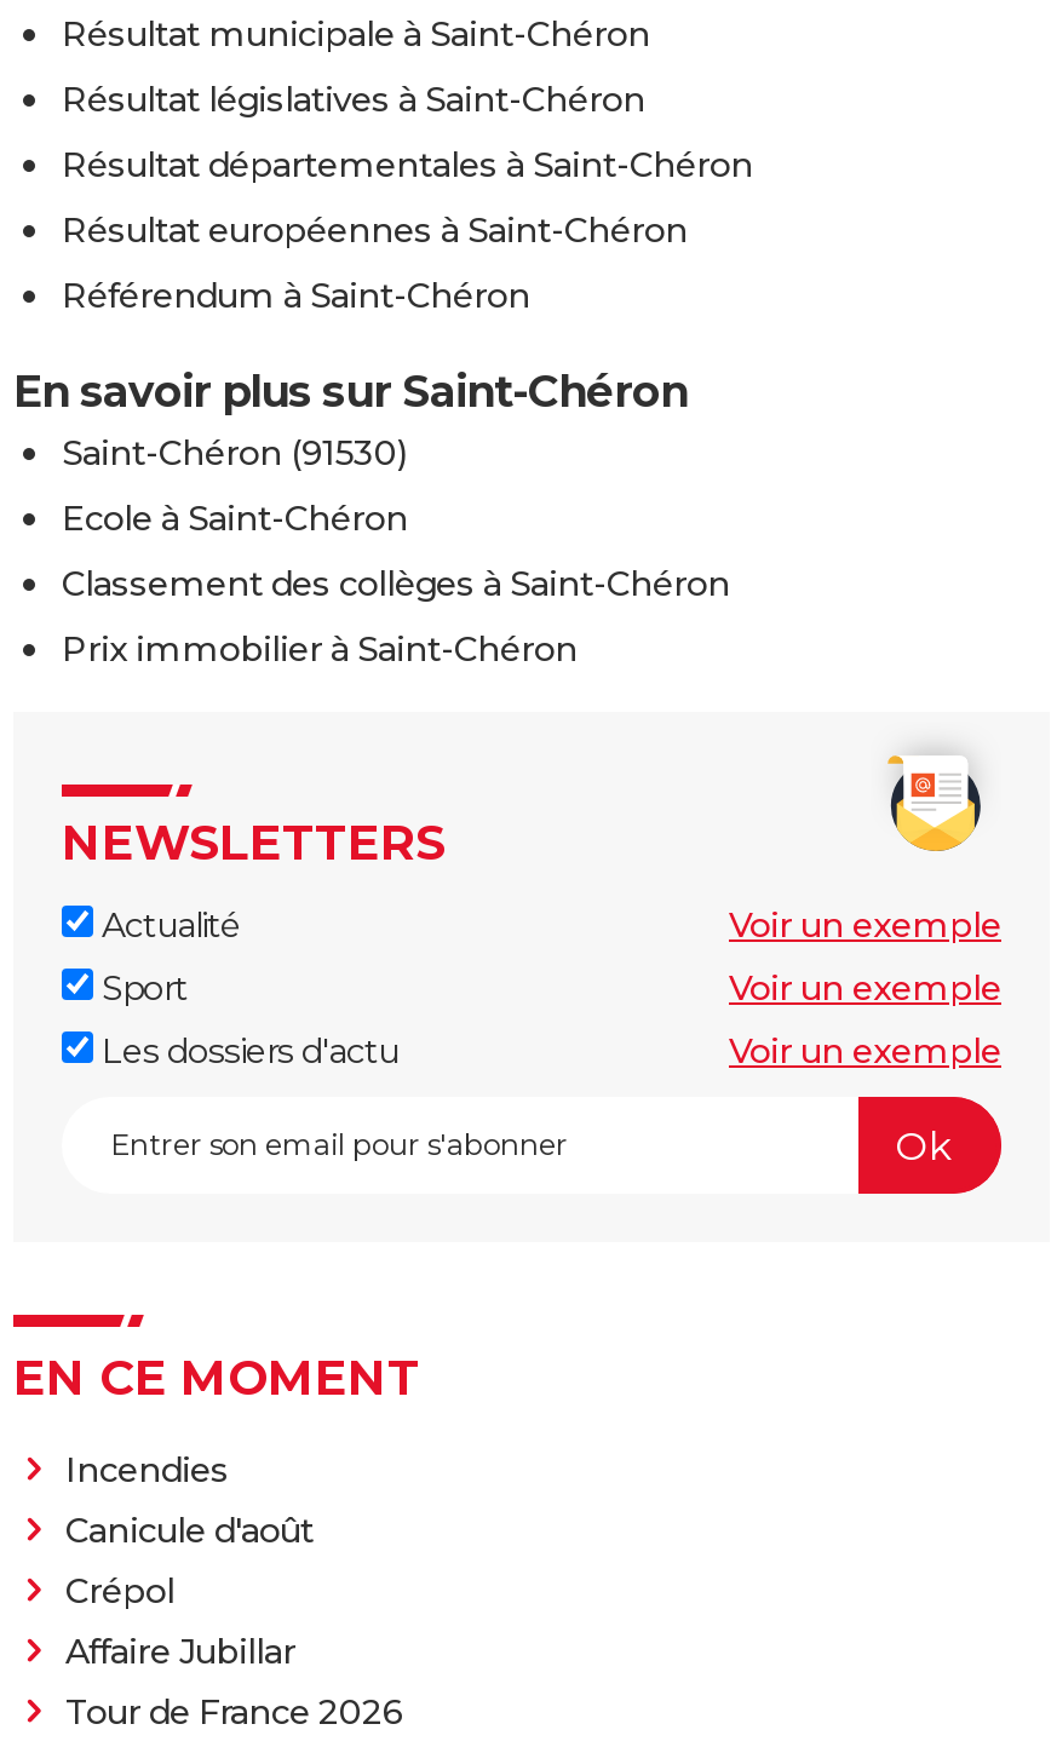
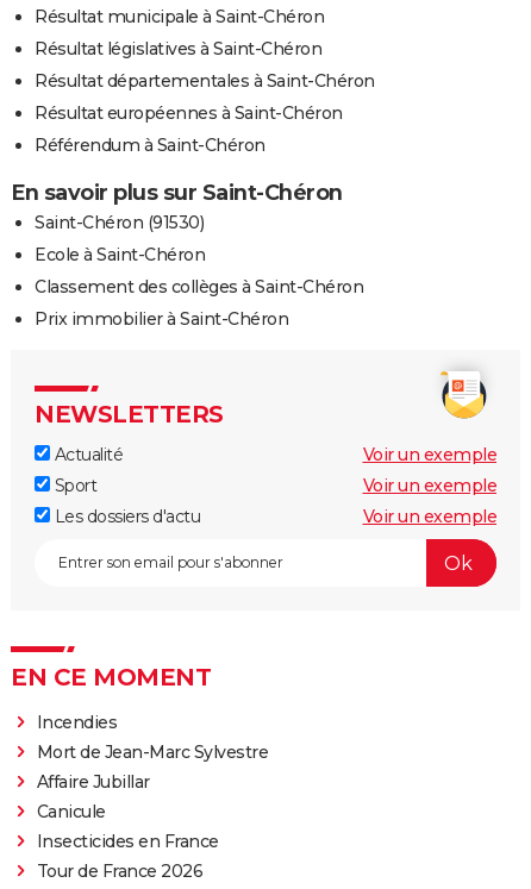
- Canicule d'août
- Crépol
+ Mort de Jean-Marc Sylvestre

moved up: Affaire Jubillar

+ Canicule
+ Insecticides en France
